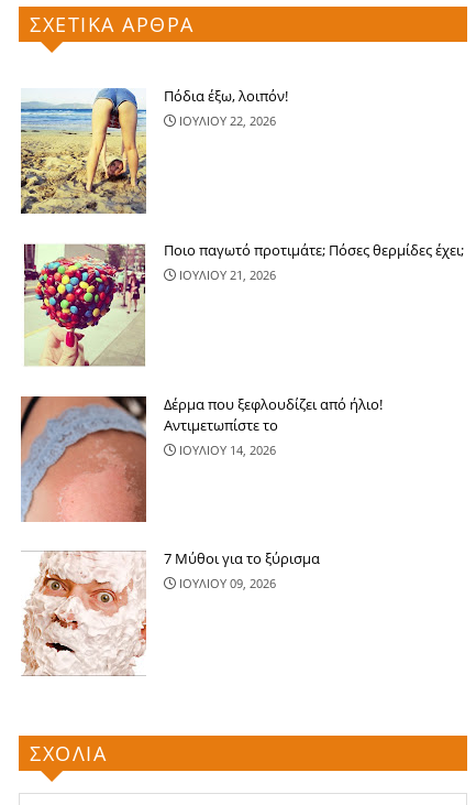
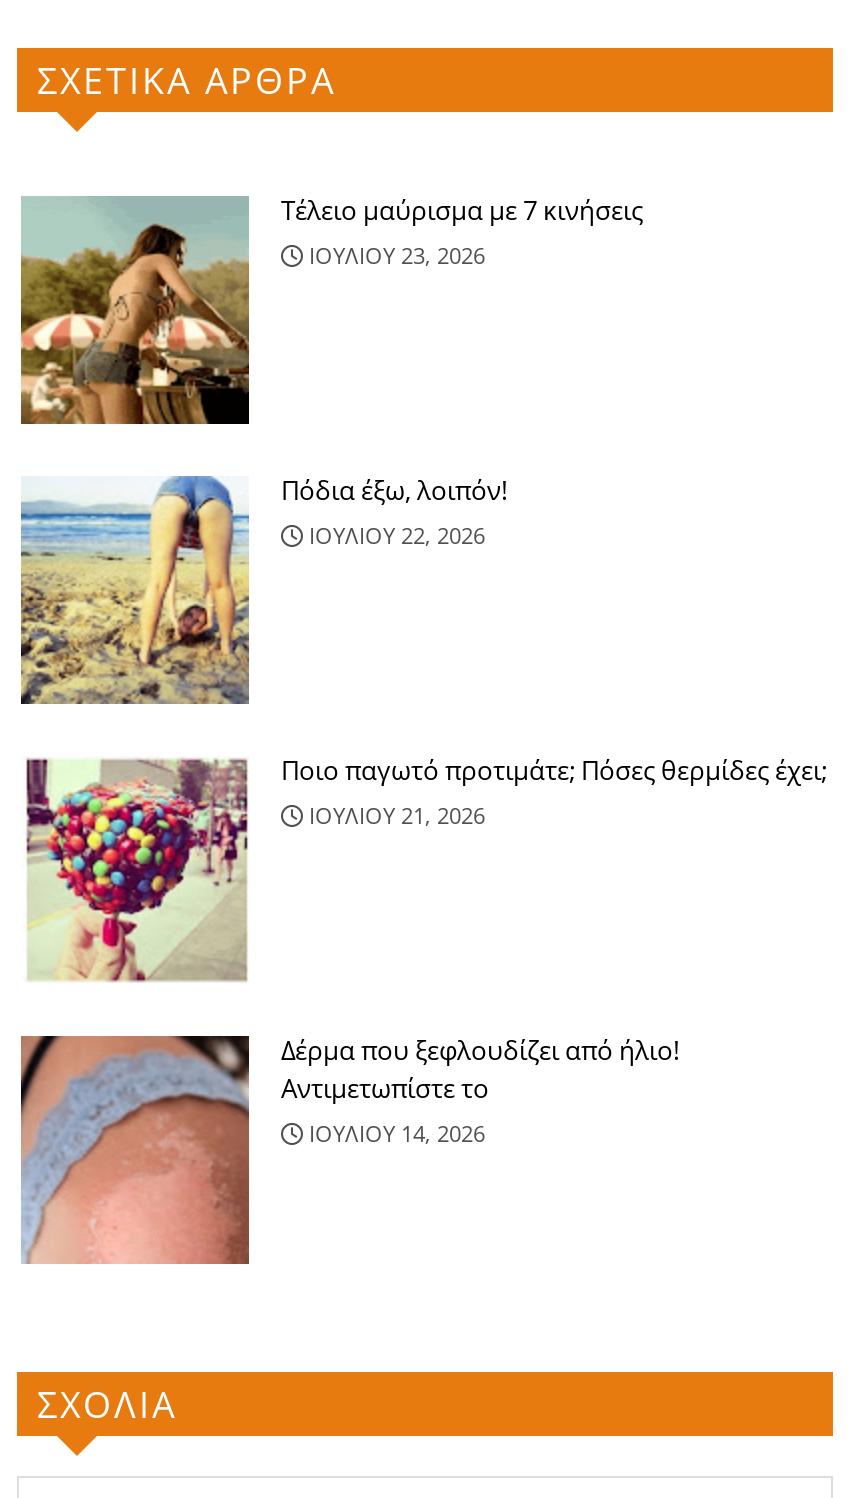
+ [image]
+ Τέλειο μαύρισμα με 7 κινήσεις
+ ΙΟΥΛΙΟΥ 23, 2026

moved down: [image] | Πόδια έξω, λοιπόν! | ΙΟΥΛΙΟΥ 22, 2026 | Ποιο παγωτό προτιμάτε; Πόσες θερμίδες έχει; | ΙΟΥΛΙΟΥ 21, 2026 | Δέρμα που ξεφλουδίζει από ήλιο! | Αντιμετωπίστε το | ΙΟΥΛΙΟΥ 14, 2026

moved down: [image]

- [image]
- 7 Μύθοι για το ξύρισμα
- ΙΟΥΛΙΟΥ 09, 2026
